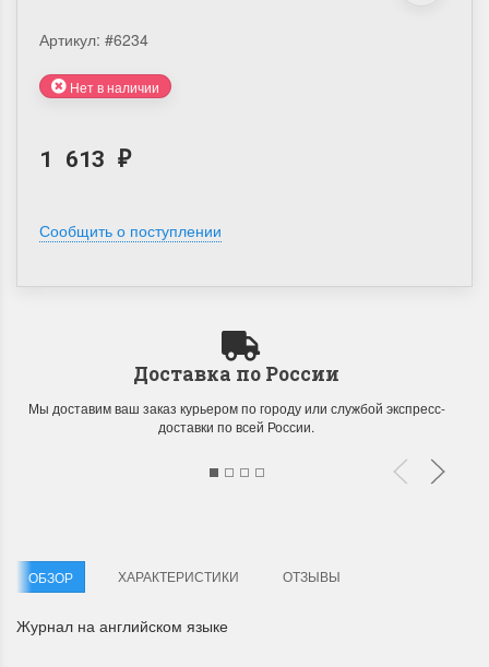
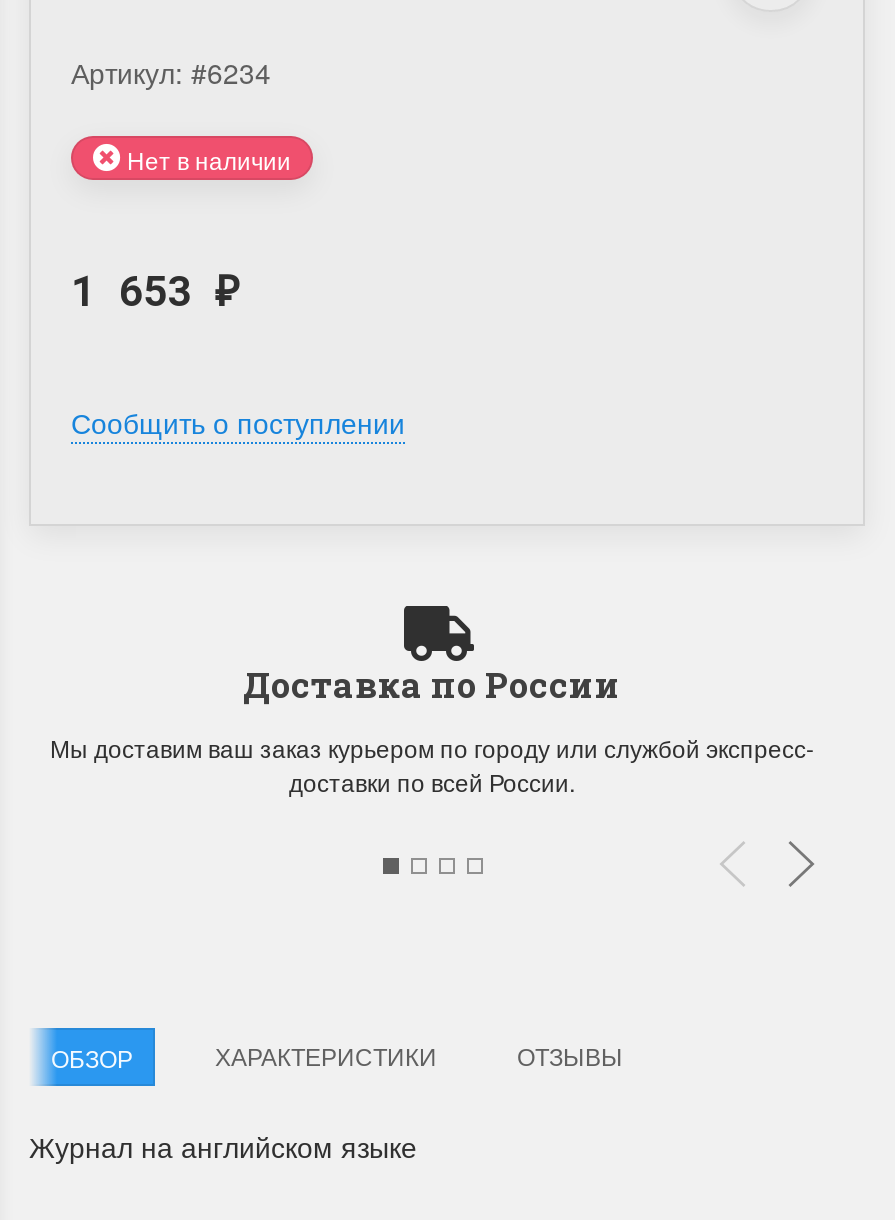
- 1 613 ₽
+ 1 653 ₽
